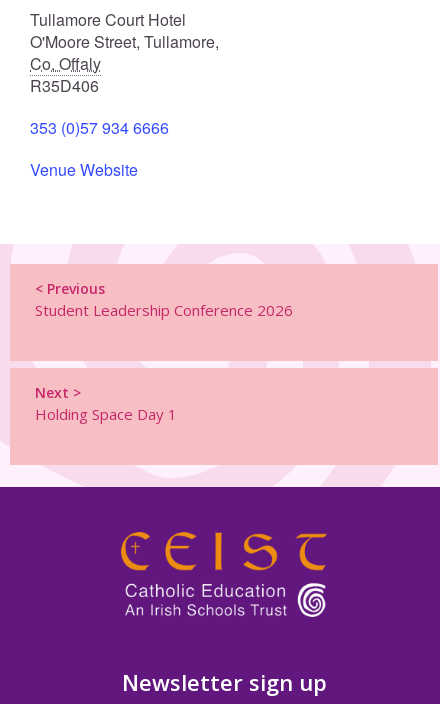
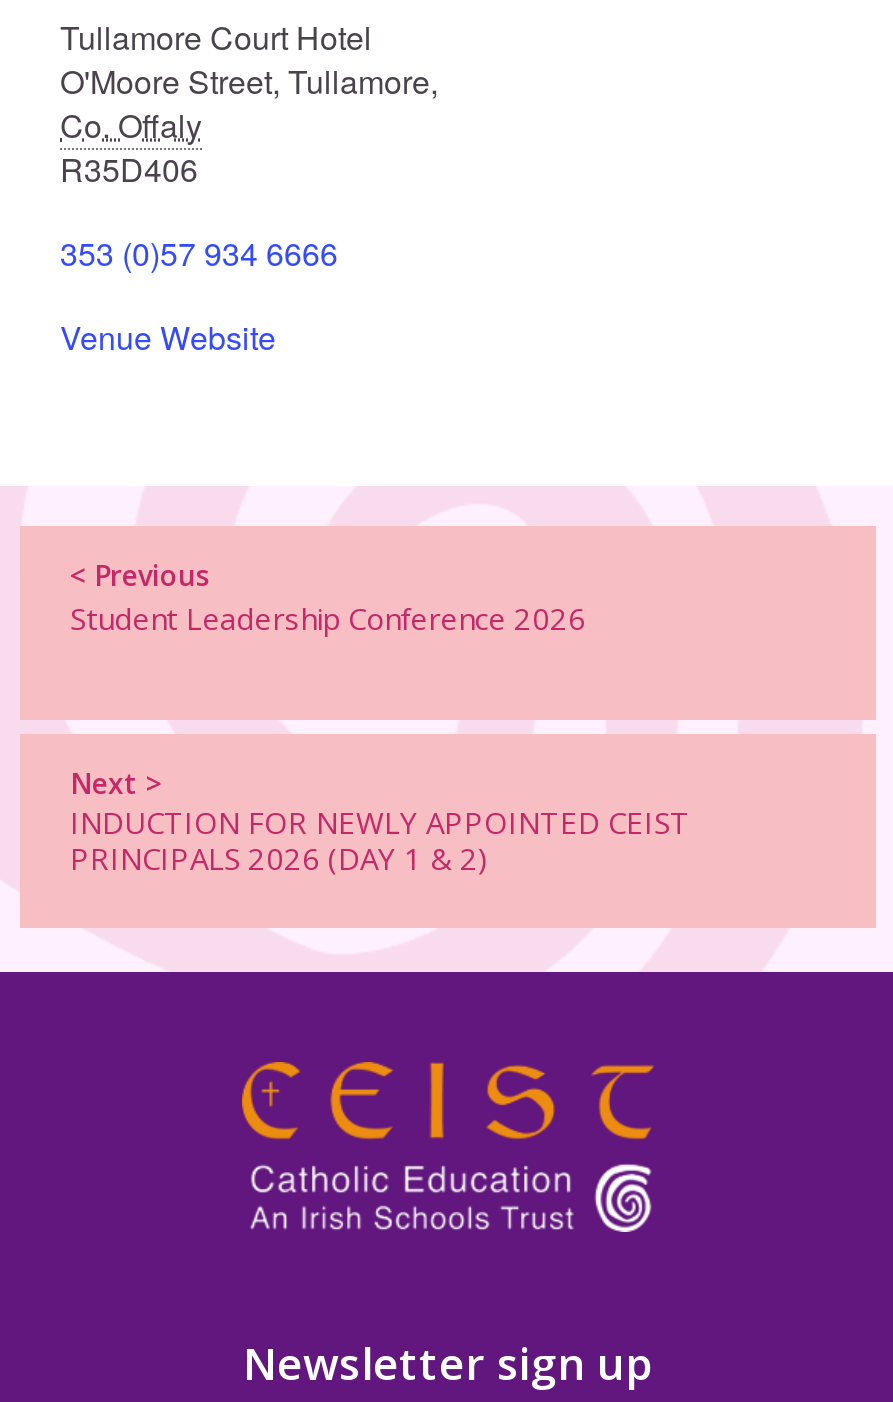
- Holding Space Day 1
+ INDUCTION FOR NEWLY APPOINTED CEIST
+ PRINCIPALS 2026 (DAY 1 & 2)
